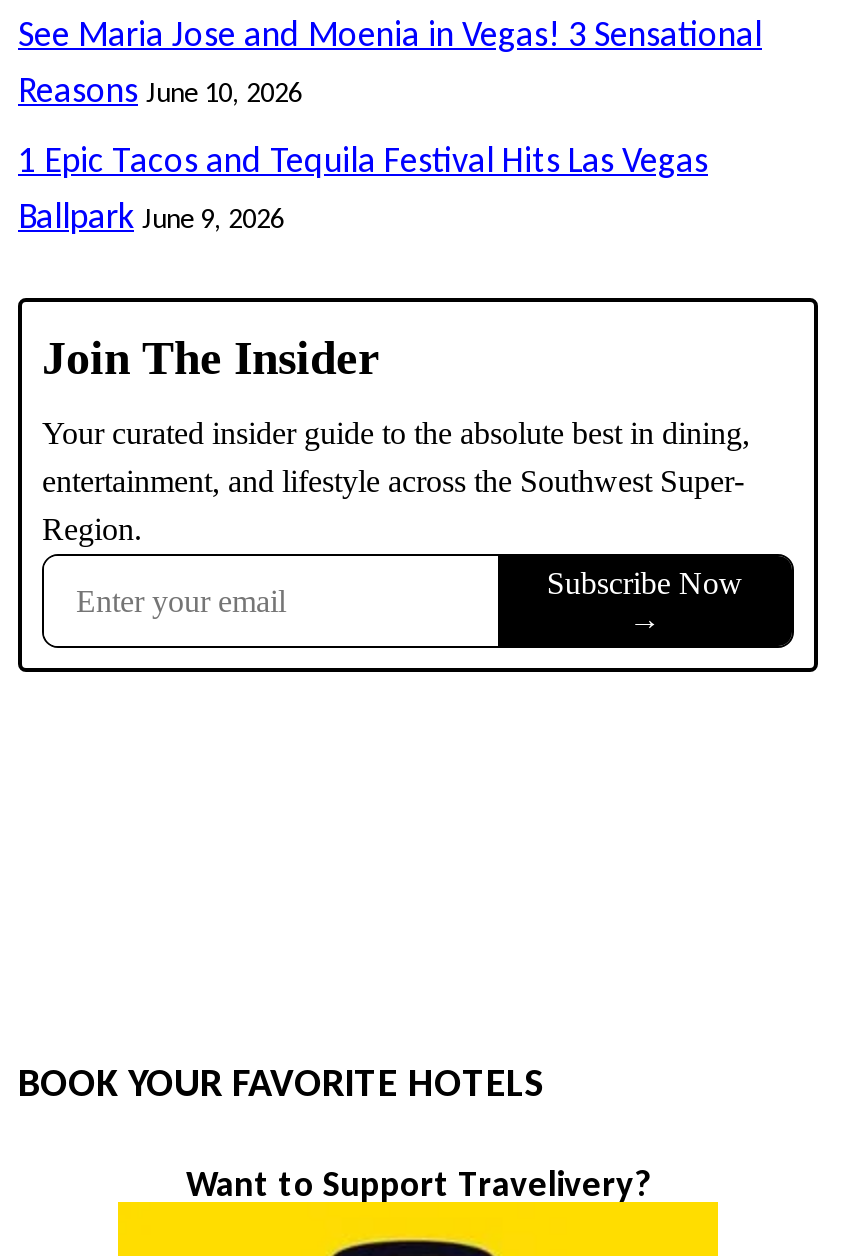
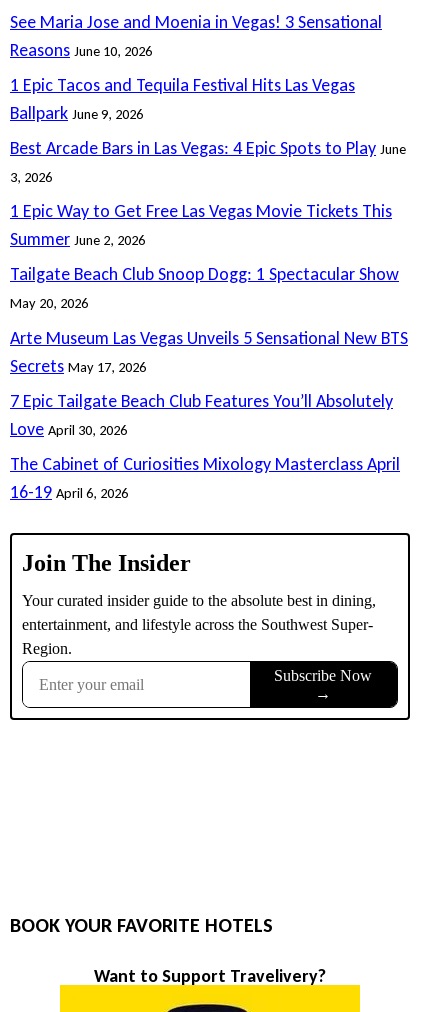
+ Best Arcade Bars in Las Vegas: 4 Epic Spots to Play June
+ 3, 2026
+ 1 Epic Way to Get Free Las Vegas Movie Tickets This
+ Summer June 2, 2026
+ Tailgate Beach Club Snoop Dogg: 1 Spectacular Show
+ May 20, 2026
+ Arte Museum Las Vegas Unveils 5 Sensational New BTS
+ Secrets May 17, 2026
+ 7 Epic Tailgate Beach Club Features You’ll Absolutely
+ Love April 30, 2026
+ The Cabinet of Curiosities Mixology Masterclass April
+ 16-19 April 6, 2026
